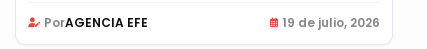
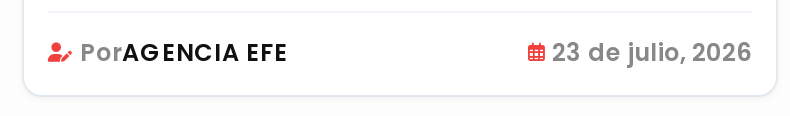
- 19 de julio, 2026
+ 23 de julio, 2026
